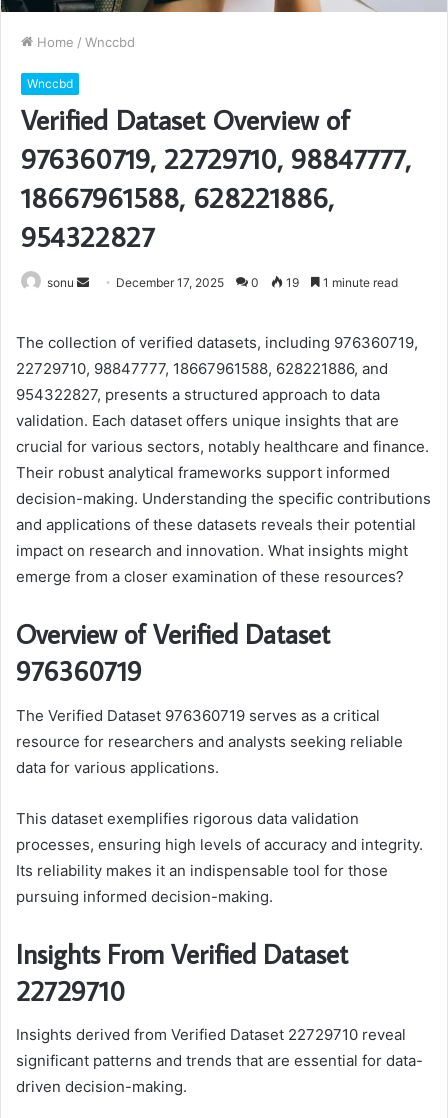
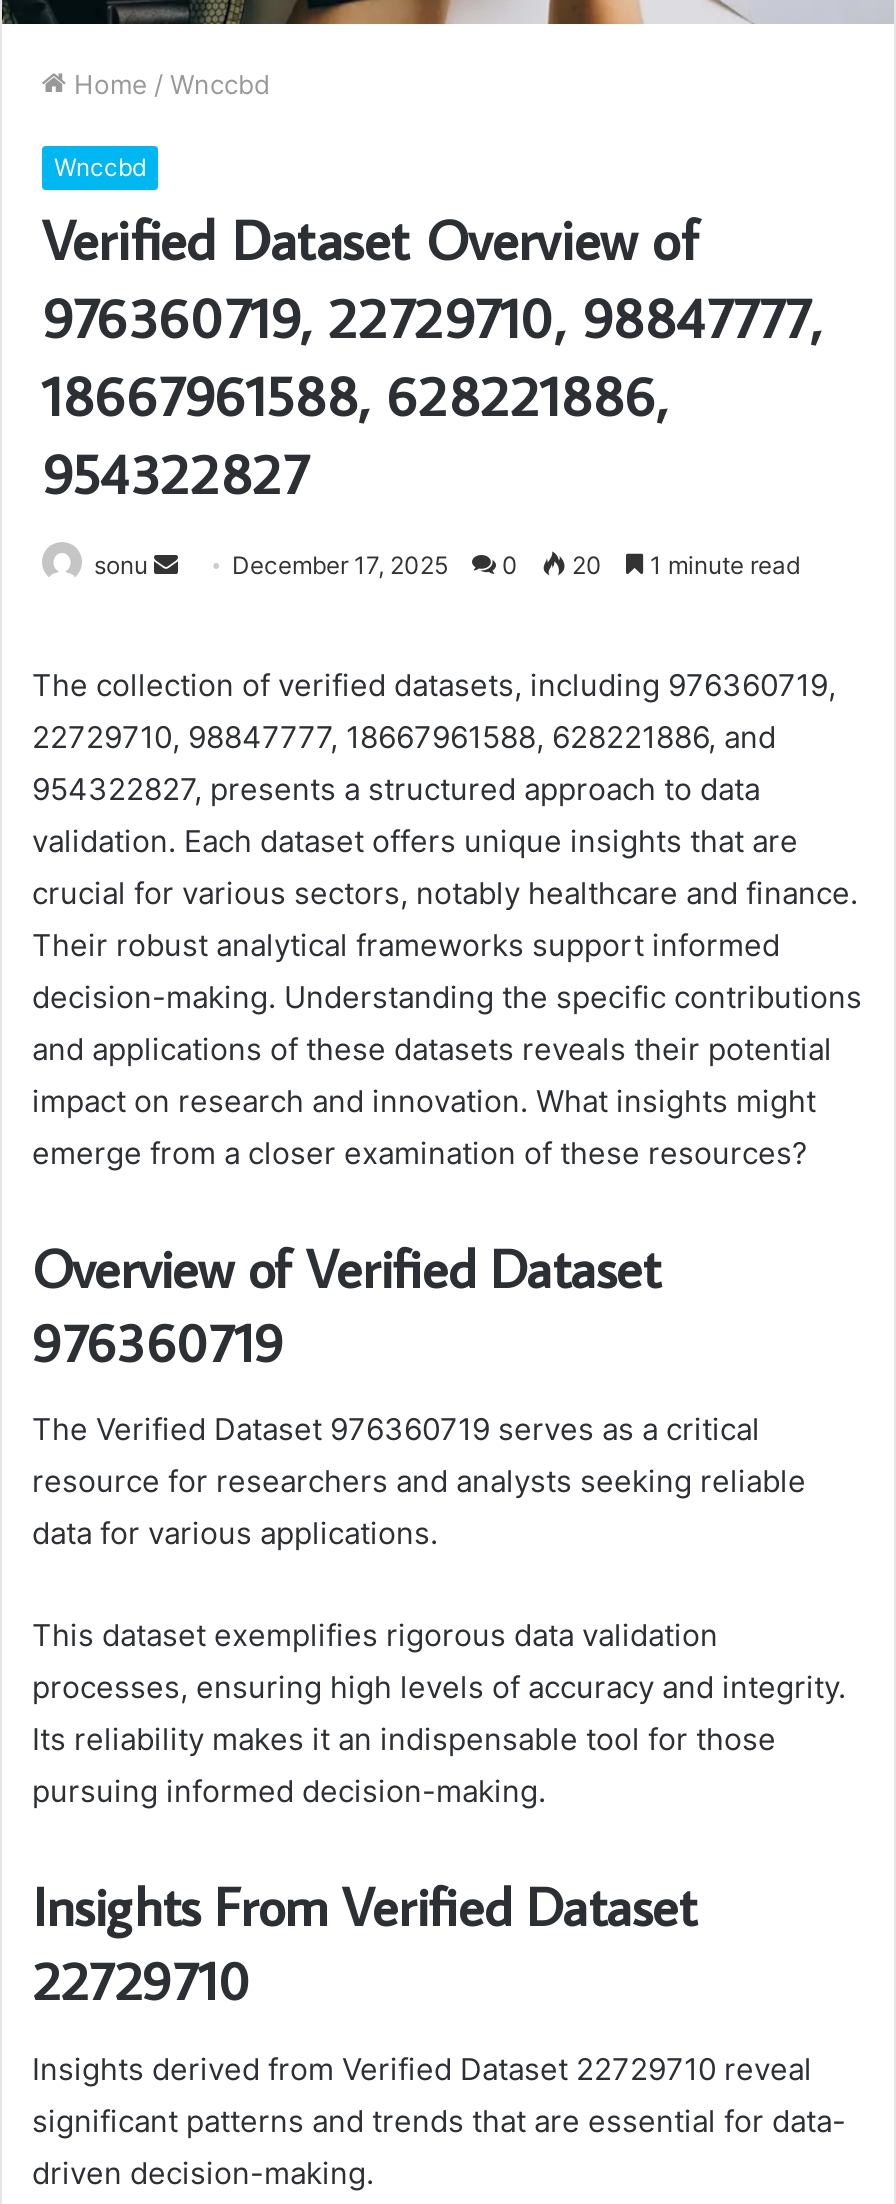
- 19
+ 20
